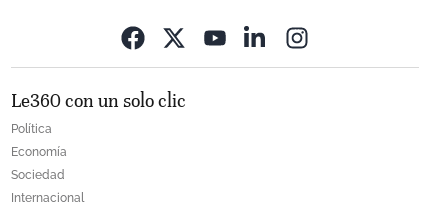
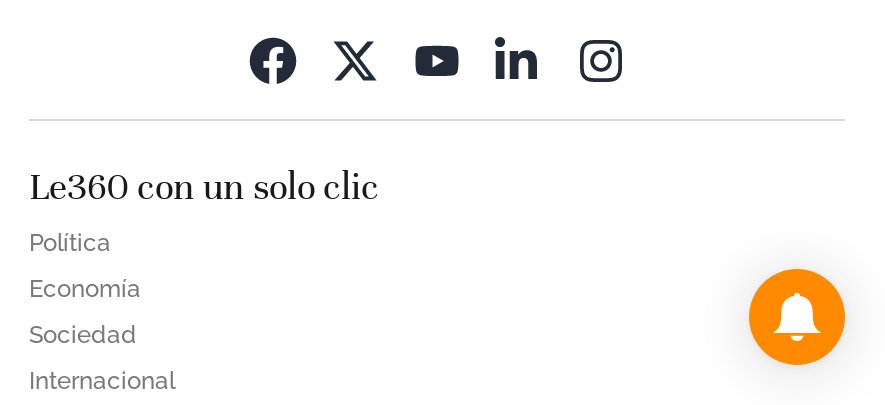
+ [image]
